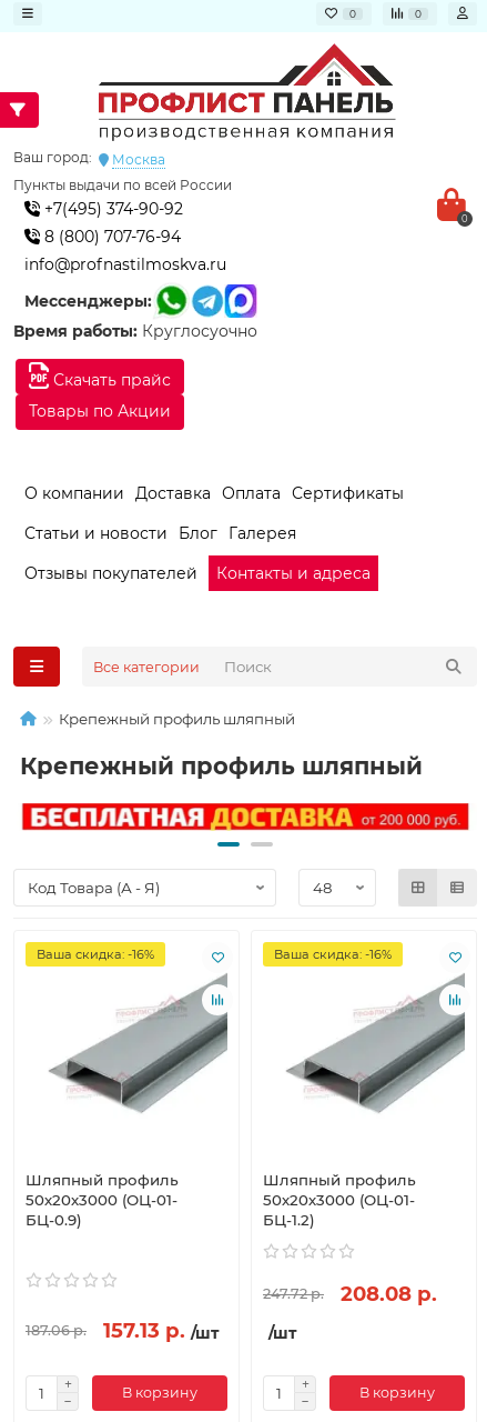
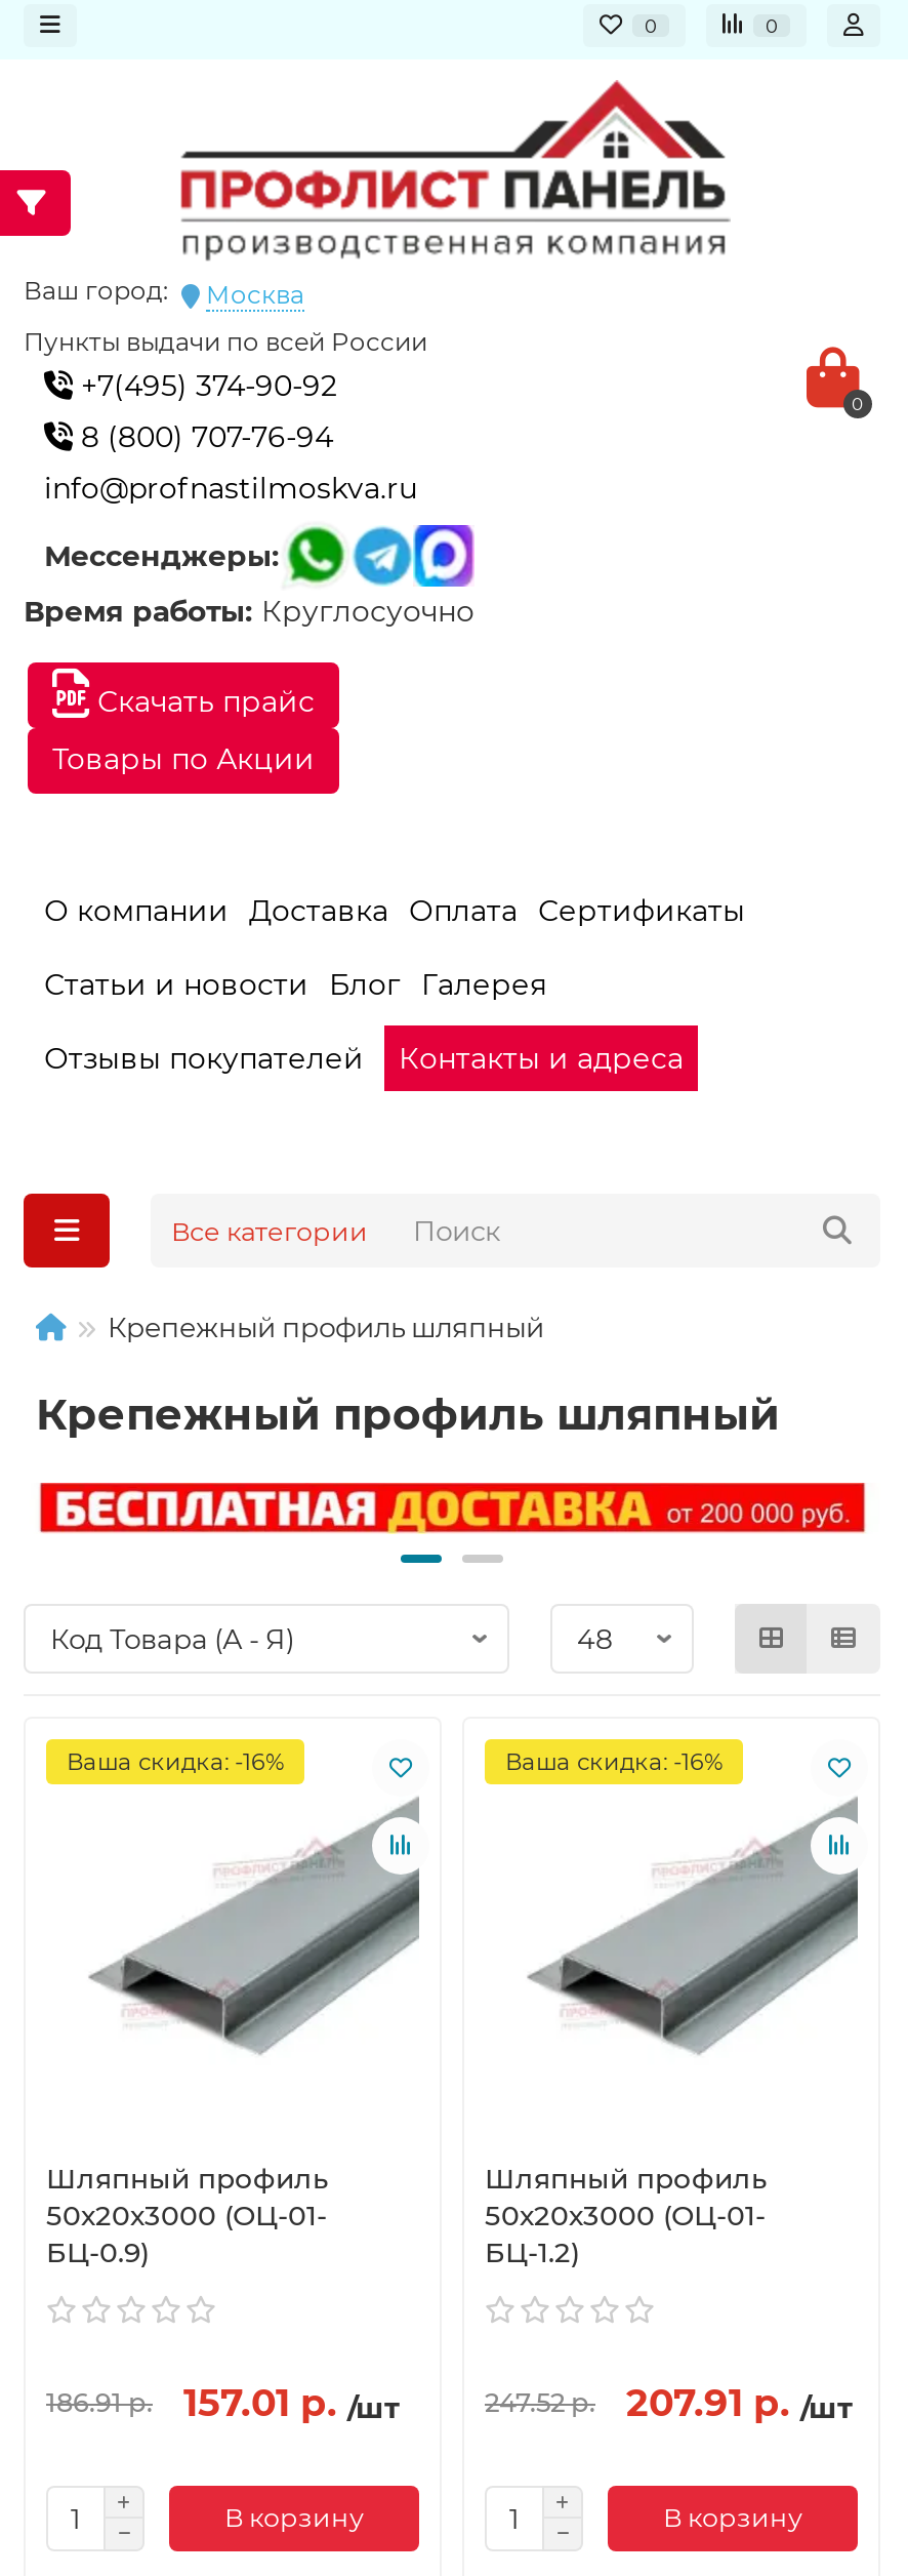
- 247.72 р.
- 208.08 р.
- /шт
+ 247.52 р.
+ 207.91 р. /шт

- 187.06 р.
+ 186.91 р.

- 157.13 р. /шт
+ 157.01 р. /шт
